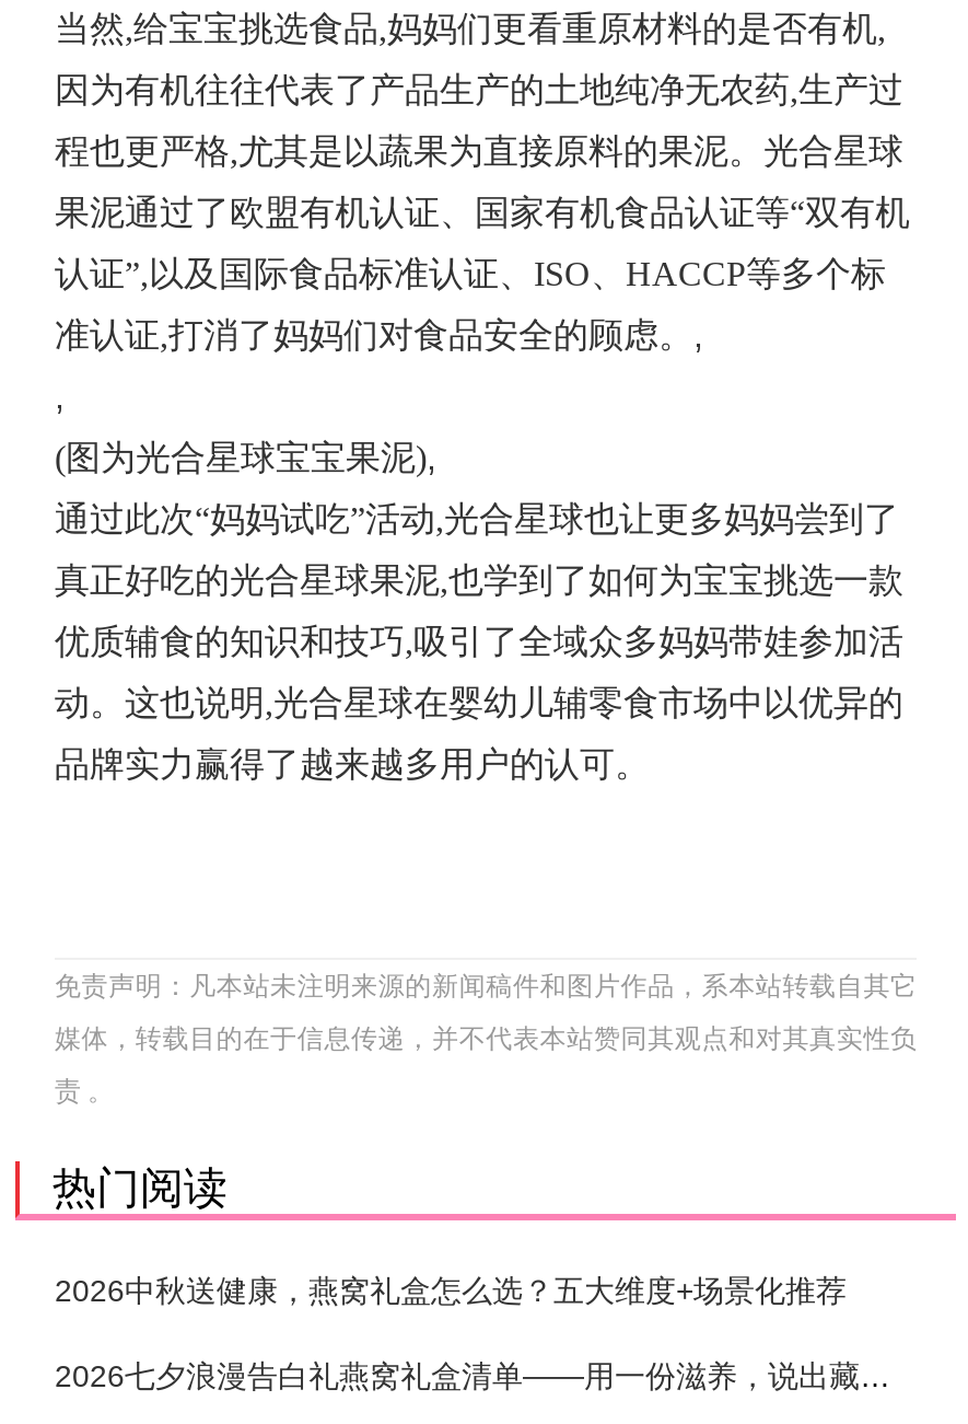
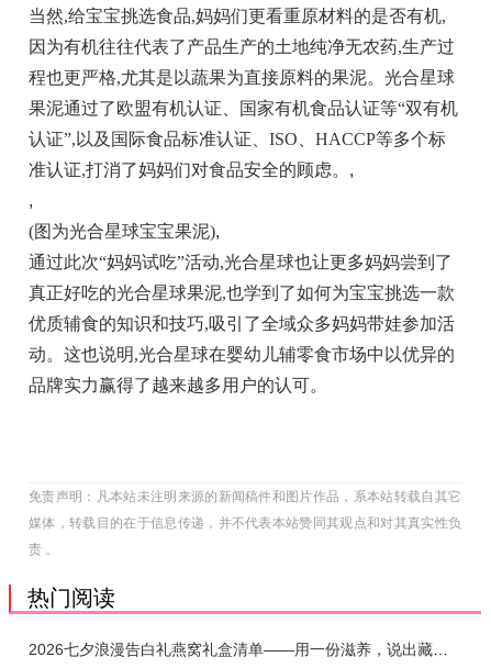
- 2026中秋送健康，燕窝礼盒怎么选？五大维度+场景化推荐
